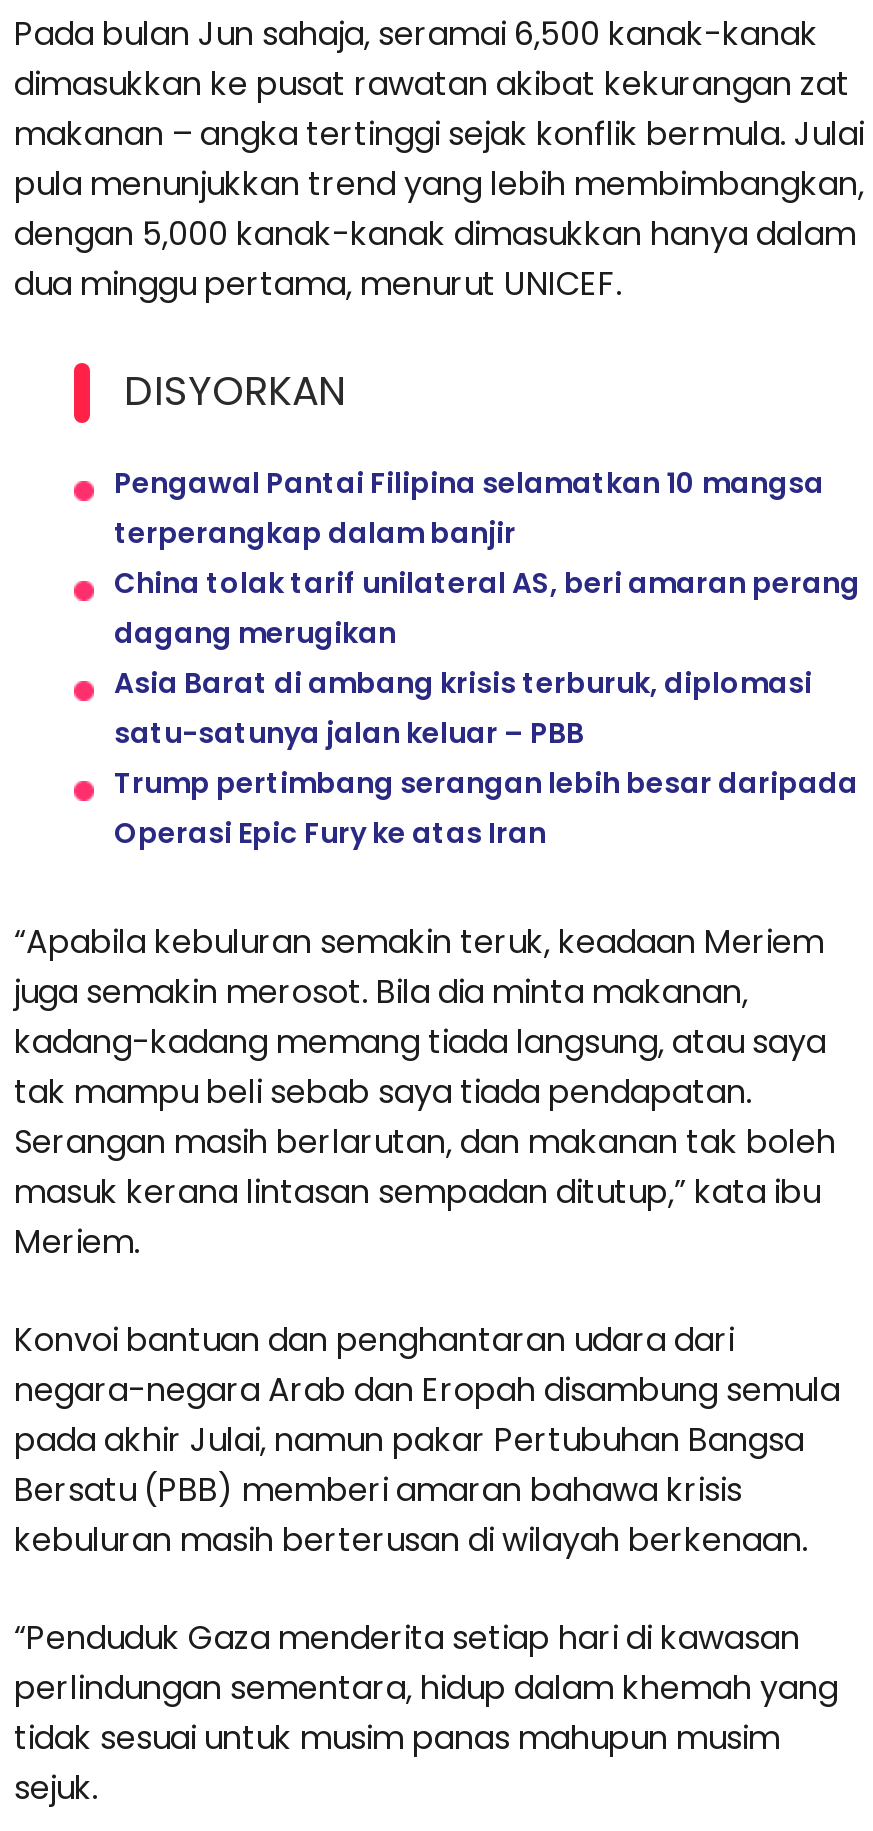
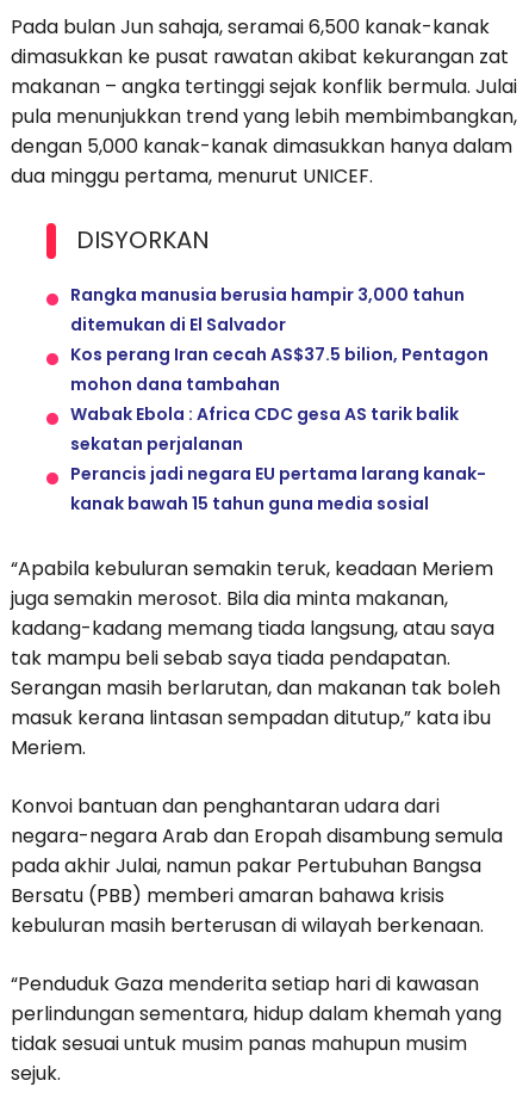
- Pengawal Pantai Filipina selamatkan 10 mangsa
- terperangkap dalam banjir
- China tolak tarif unilateral AS, beri amaran perang
- dagang merugikan
- Asia Barat di ambang krisis terburuk, diplomasi
- satu-satunya jalan keluar – PBB
- Trump pertimbang serangan lebih besar daripada
- Operasi Epic Fury ke atas Iran
+ Rangka manusia berusia hampir 3,000 tahun
+ ditemukan di El Salvador
+ Kos perang Iran cecah AS$37.5 bilion, Pentagon
+ mohon dana tambahan
+ Wabak Ebola : Africa CDC gesa AS tarik balik
+ sekatan perjalanan
+ Perancis jadi negara EU pertama larang kanak-
+ kanak bawah 15 tahun guna media sosial
